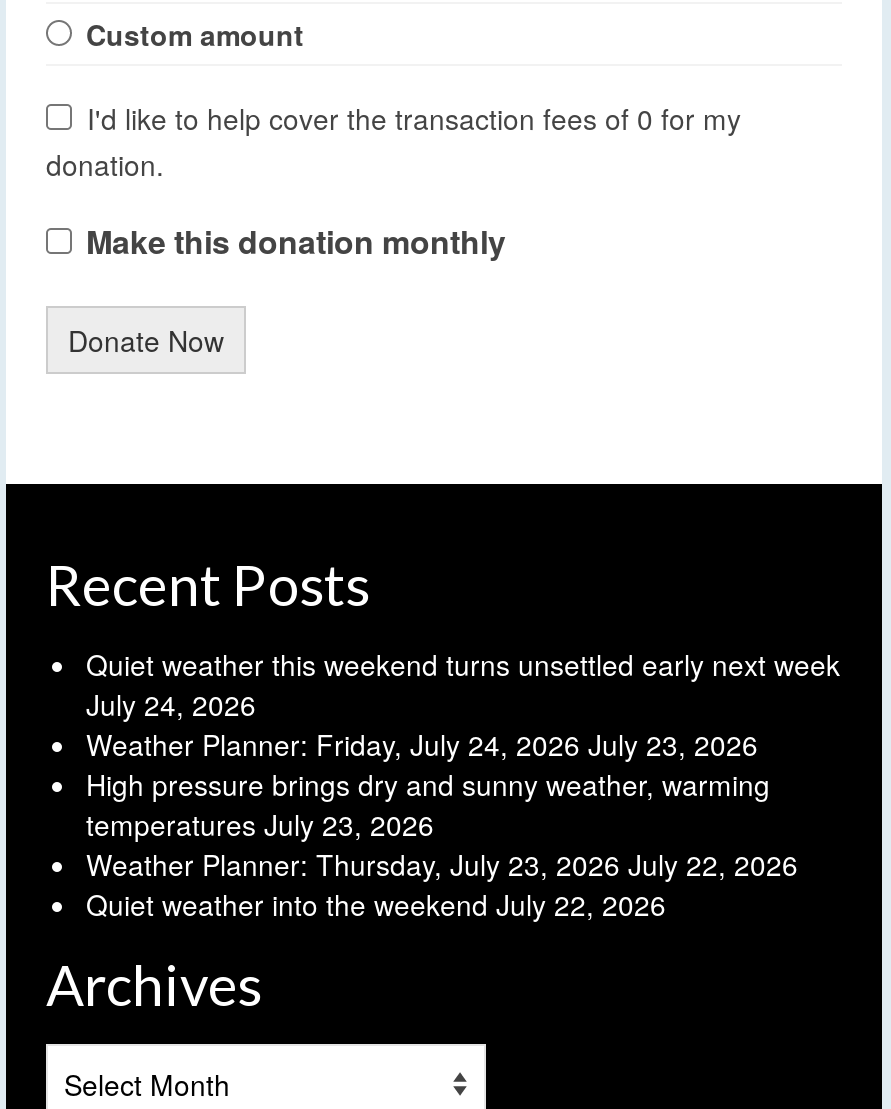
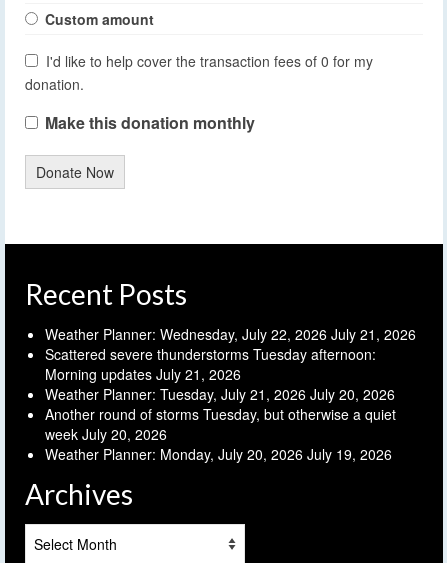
- Quiet weather this weekend turns unsettled early next week
- July 24, 2026
- Weather Planner: Friday, July 24, 2026 July 23, 2026
- High pressure brings dry and sunny weather, warming
- temperatures July 23, 2026
- Weather Planner: Thursday, July 23, 2026 July 22, 2026
- Quiet weather into the weekend July 22, 2026
+ Weather Planner: Wednesday, July 22, 2026 July 21, 2026
+ Scattered severe thunderstorms Tuesday afternoon:
+ Morning updates July 21, 2026
+ Weather Planner: Tuesday, July 21, 2026 July 20, 2026
+ Another round of storms Tuesday, but otherwise a quiet
+ week July 20, 2026
+ Weather Planner: Monday, July 20, 2026 July 19, 2026
